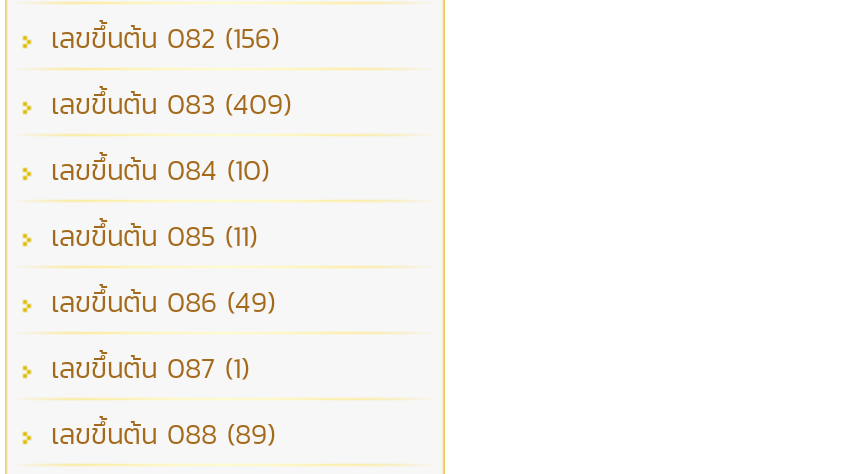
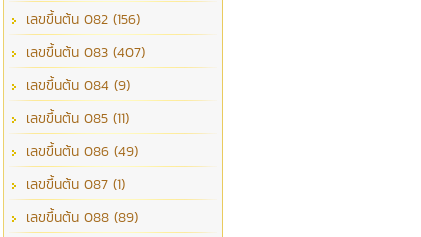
- เลขขึ้นต้น 083 (409)
+ เลขขึ้นต้น 083 (407)

- เลขขึ้นต้น 084 (10)
+ เลขขึ้นต้น 084 (9)
